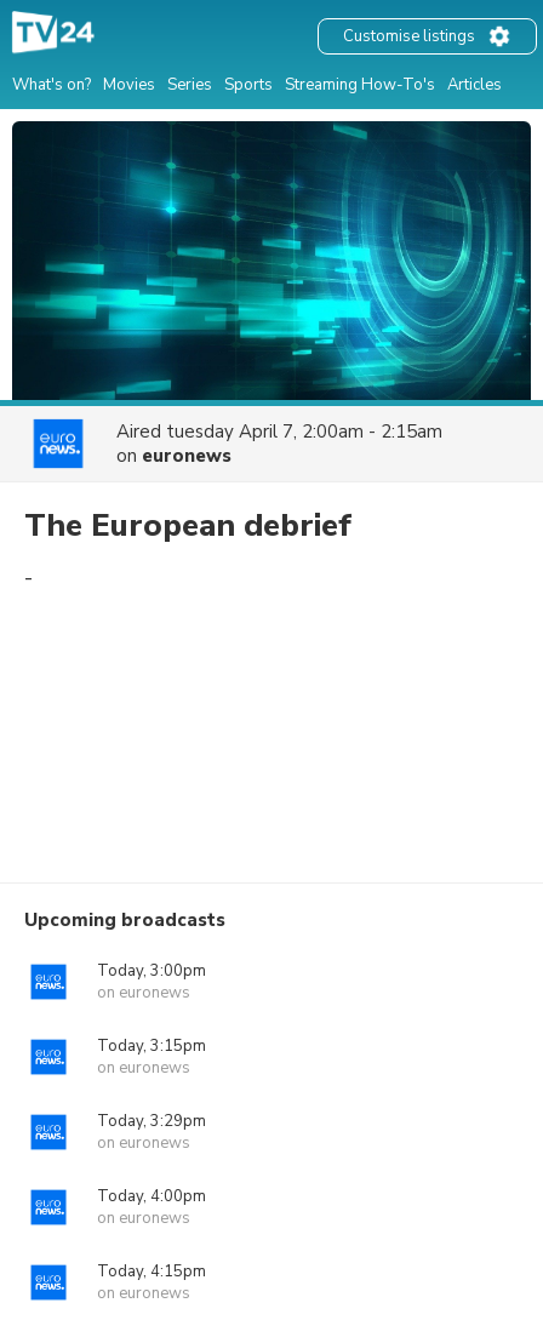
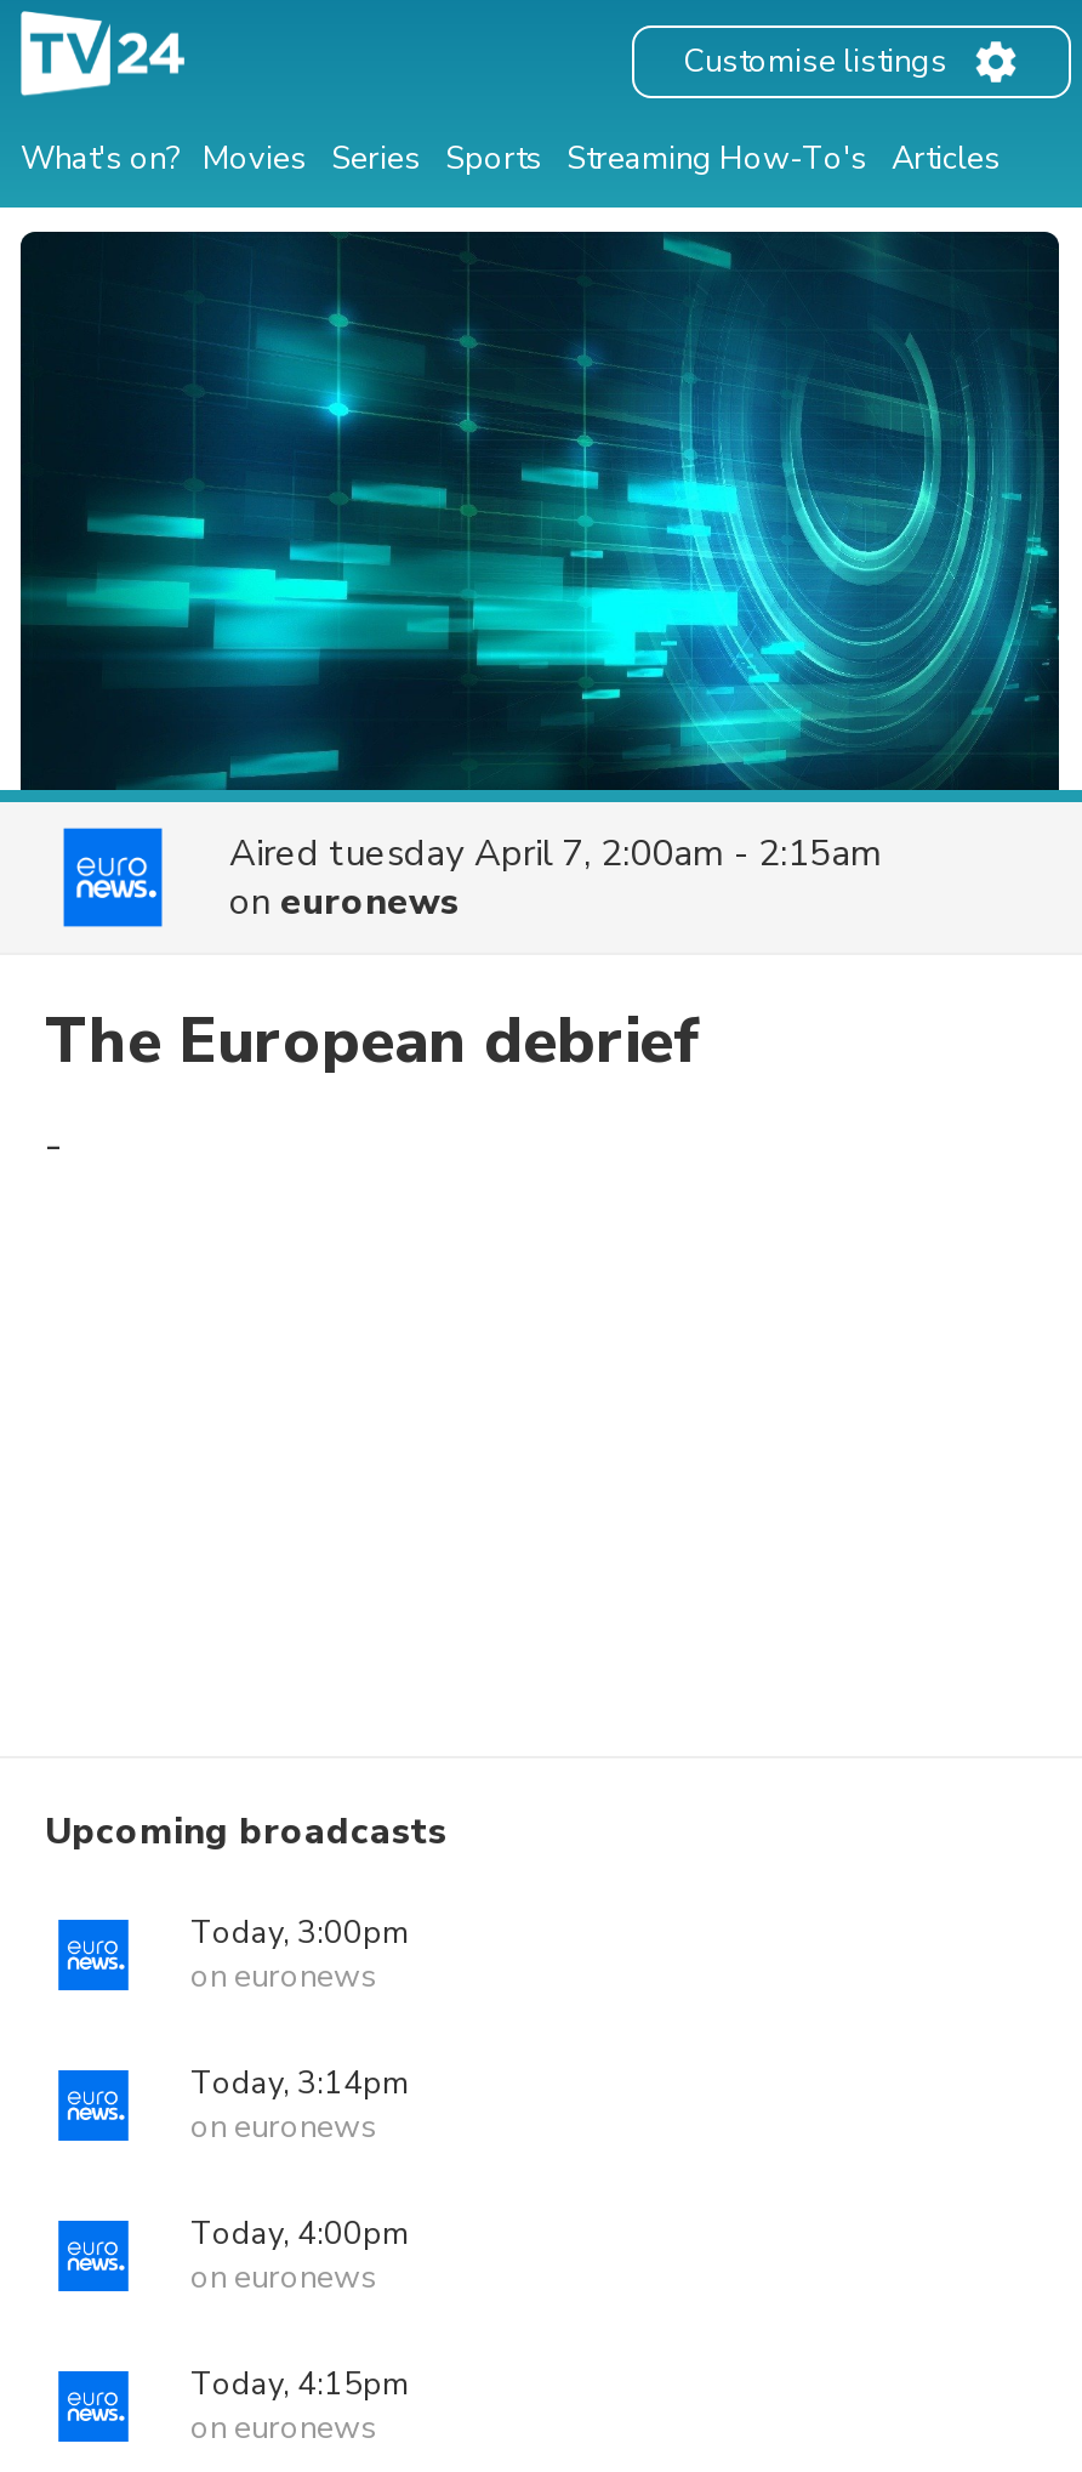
- Today, 3:15pm
- on euronews
- Today, 3:29pm
+ Today, 3:14pm
